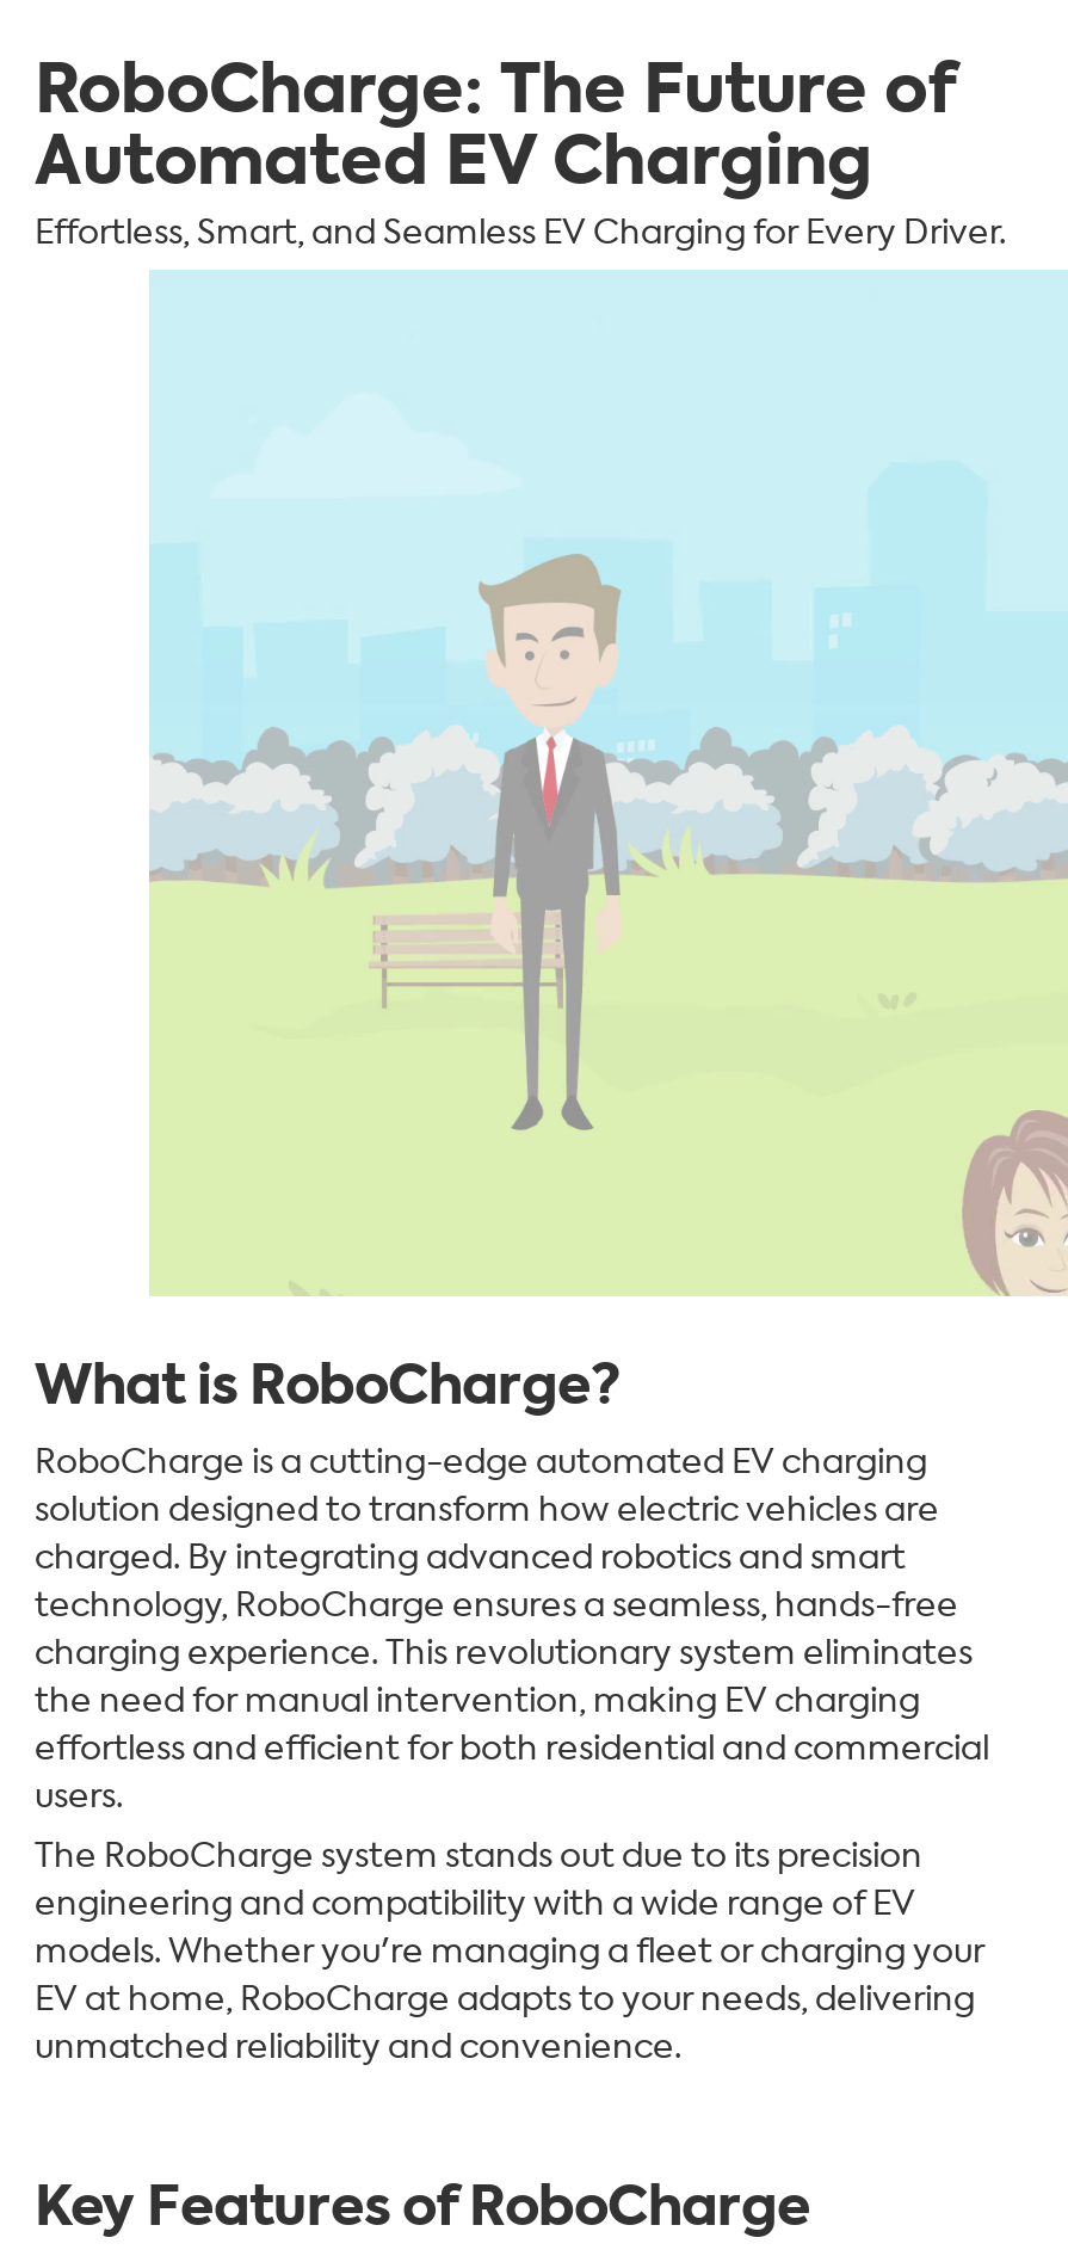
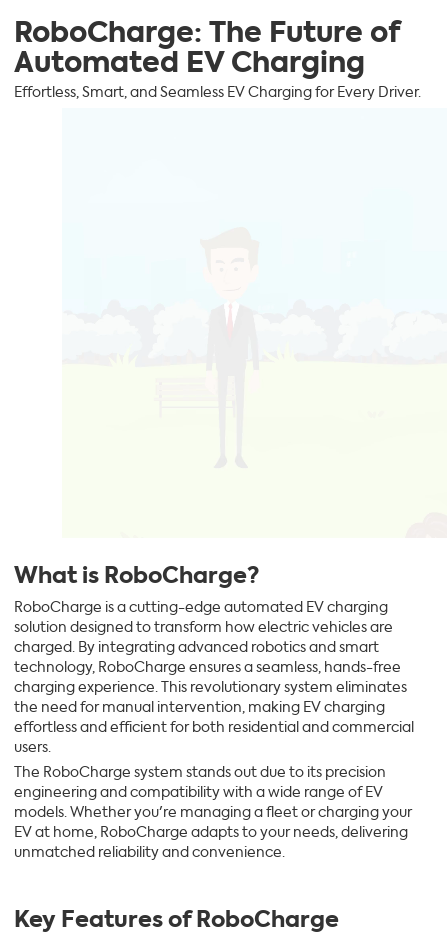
- [image]
